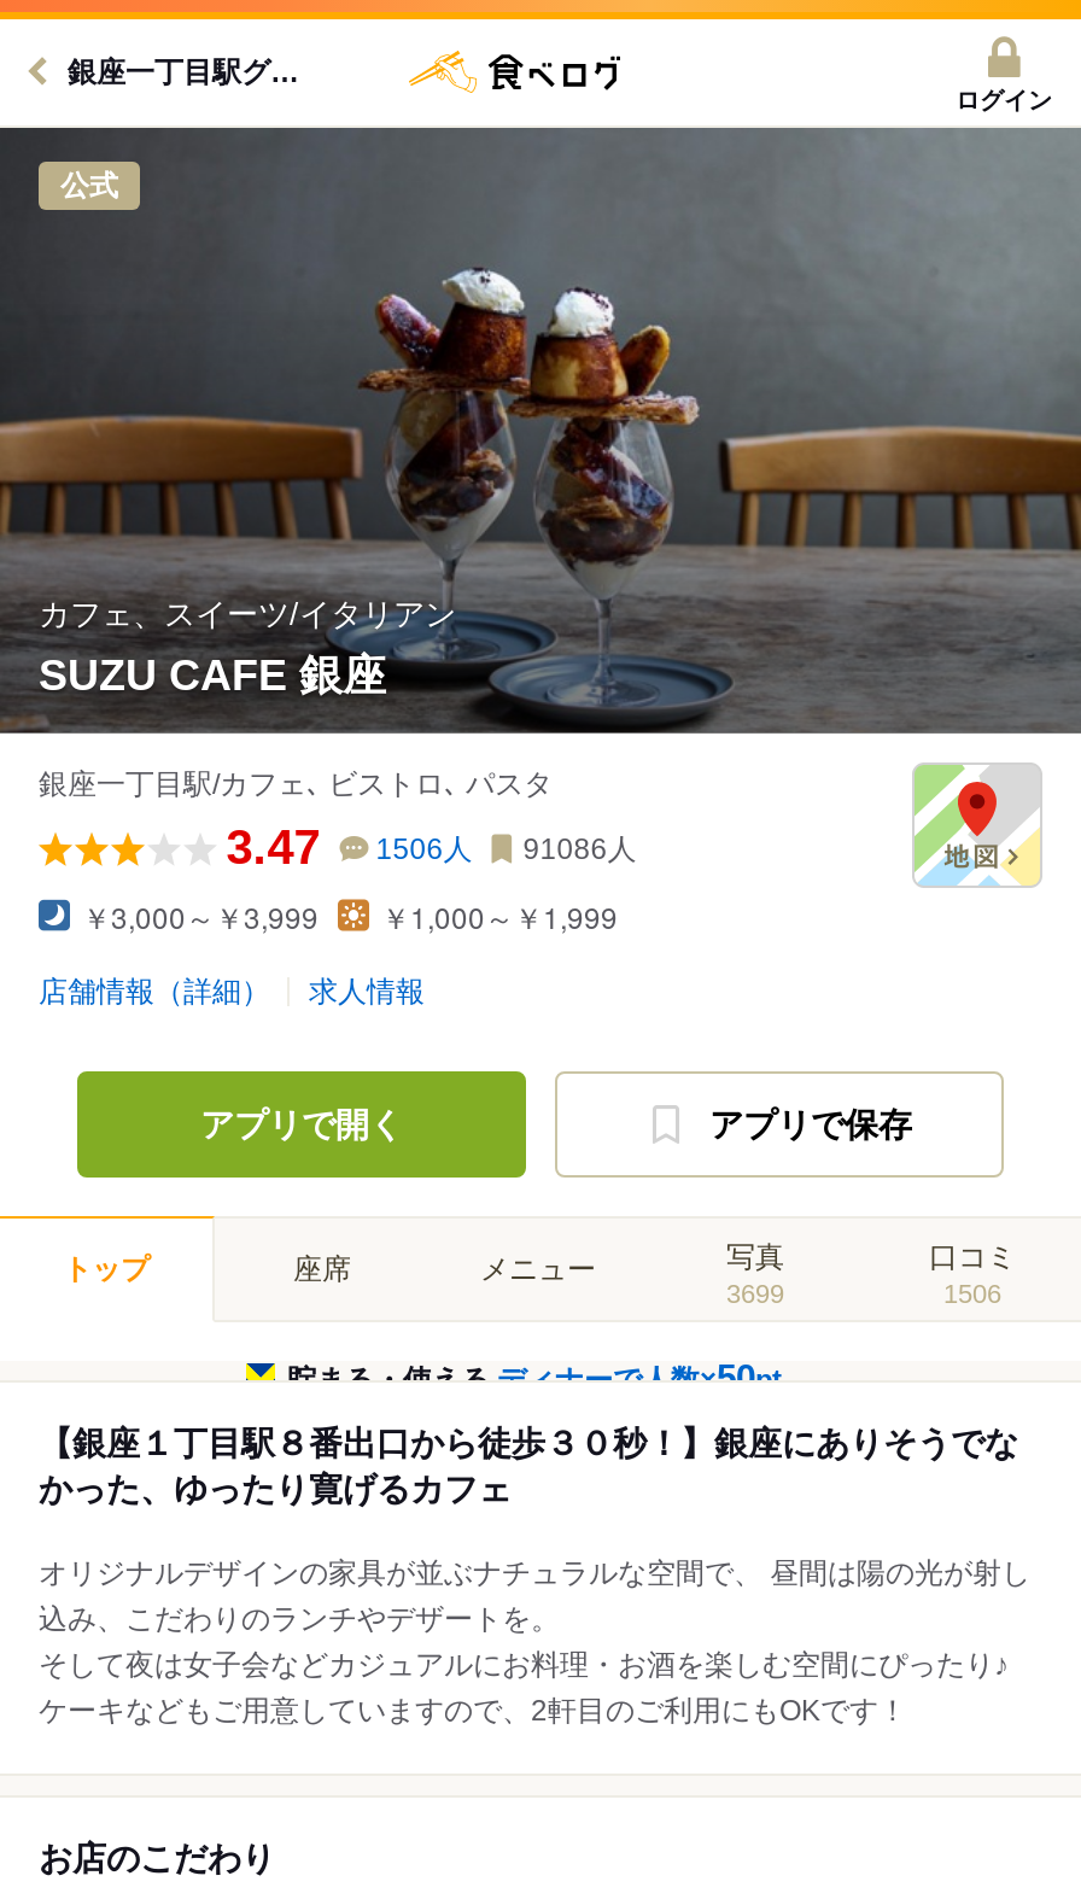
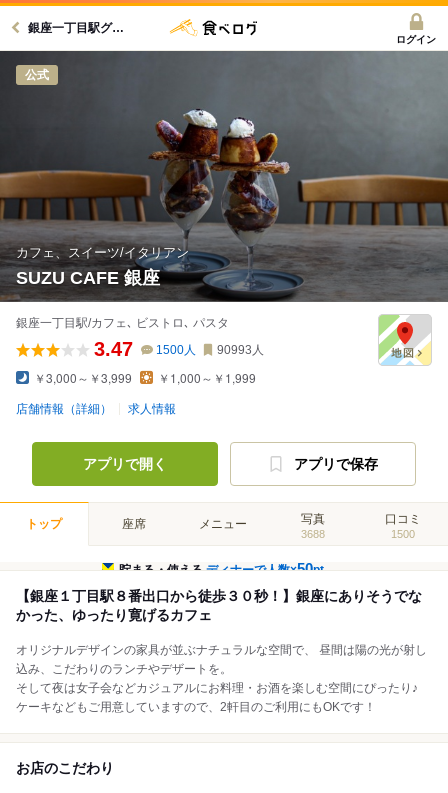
- 1506人
+ 1500人

- 91086人
+ 90993人

- 3699
+ 3688

- 1506
+ 1500
